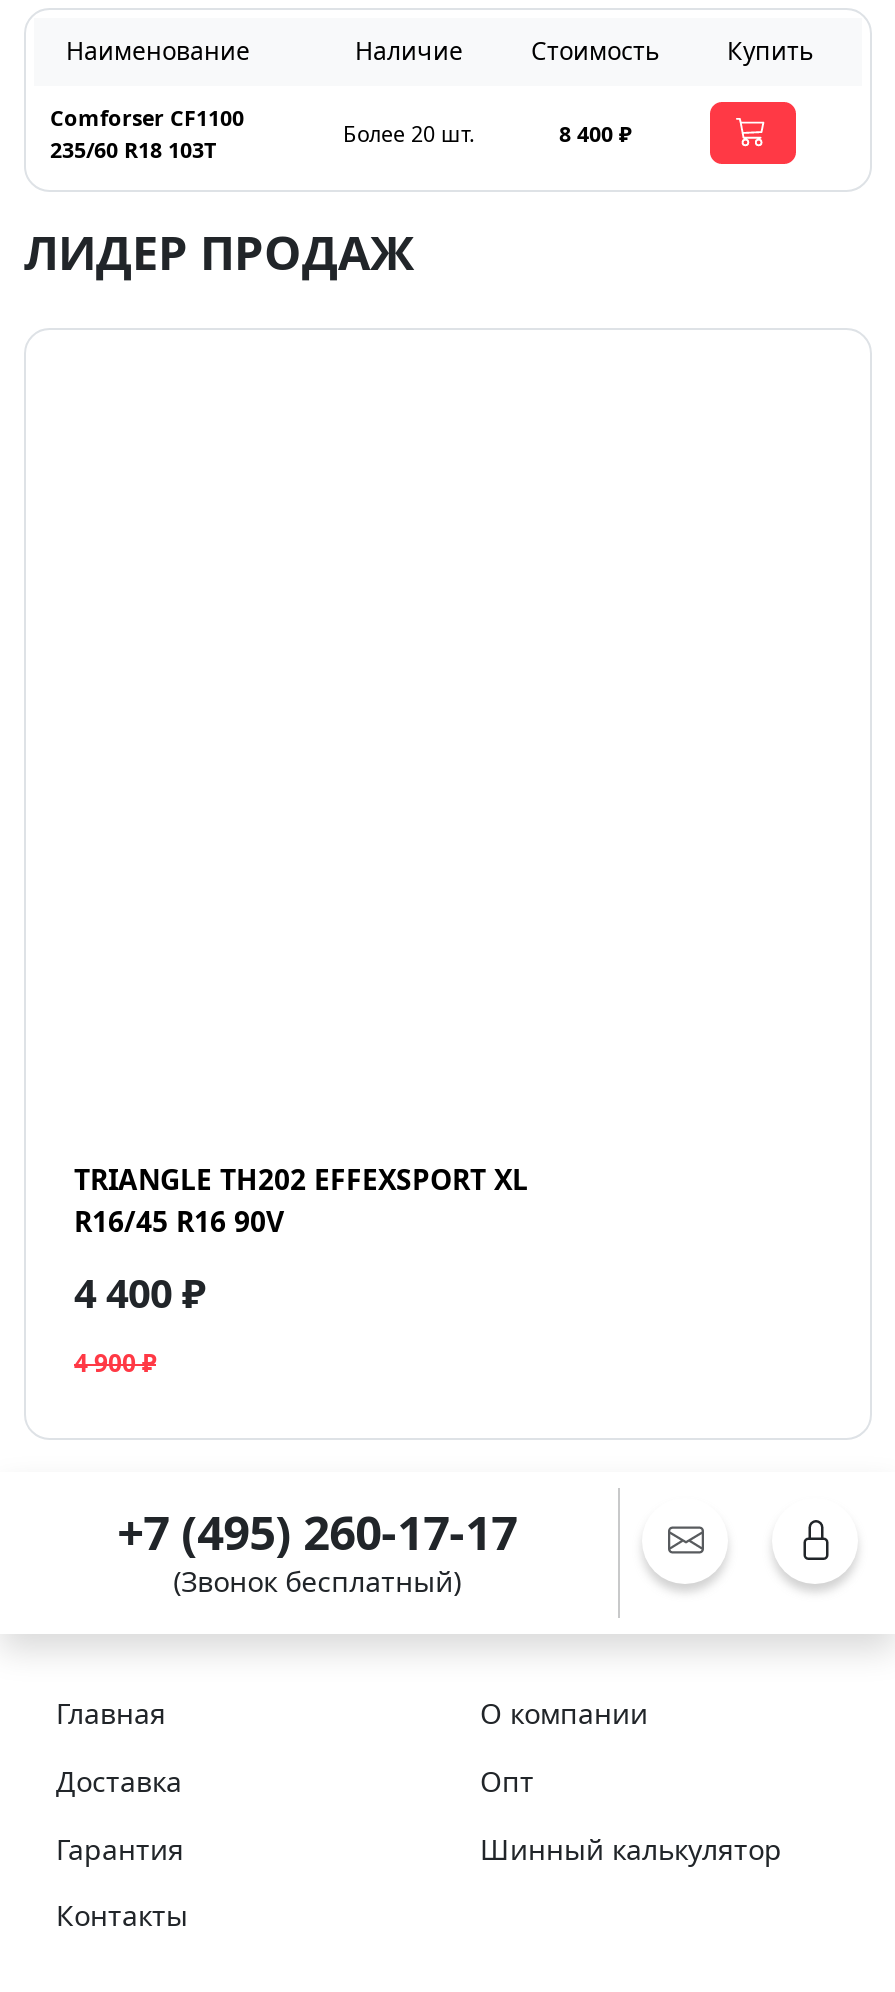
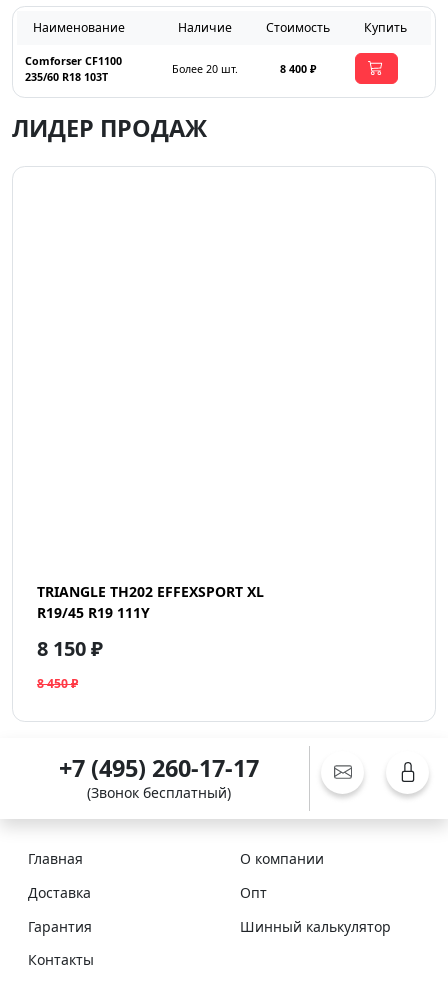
- R16/45 R16 90V
+ R19/45 R19 111Y

- 4 400 ₽
+ 8 150 ₽

- 4 900 ₽
+ 8 450 ₽
